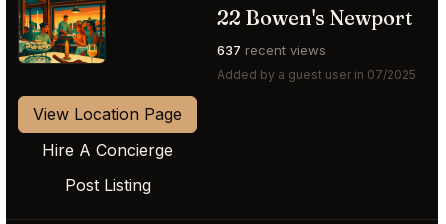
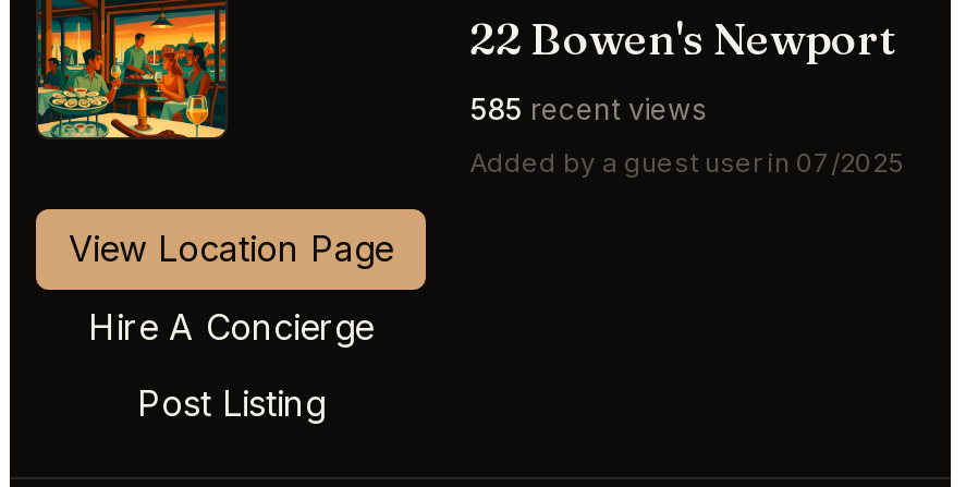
- 637 recent views
+ 585 recent views
